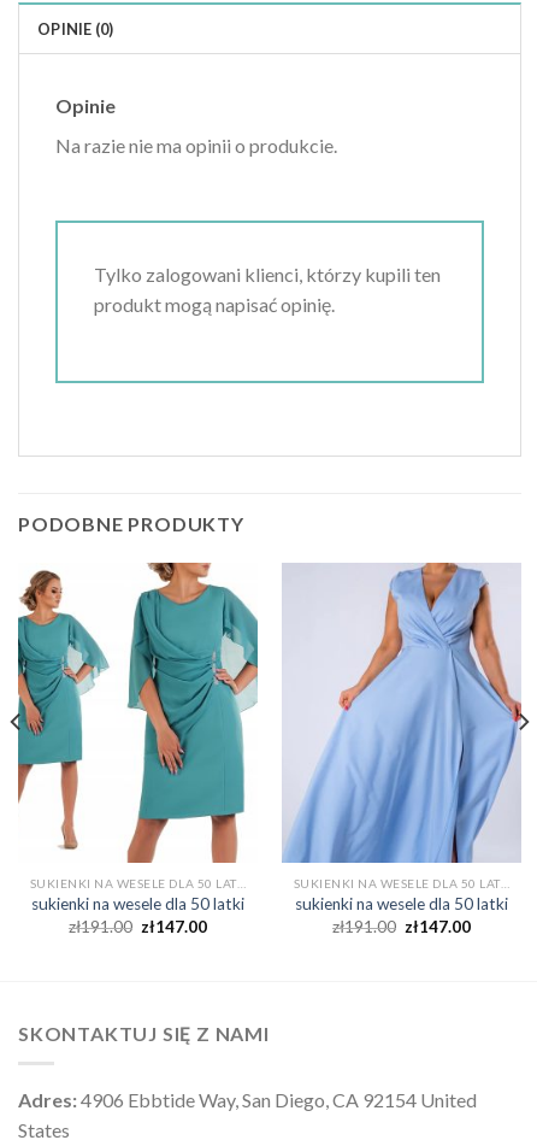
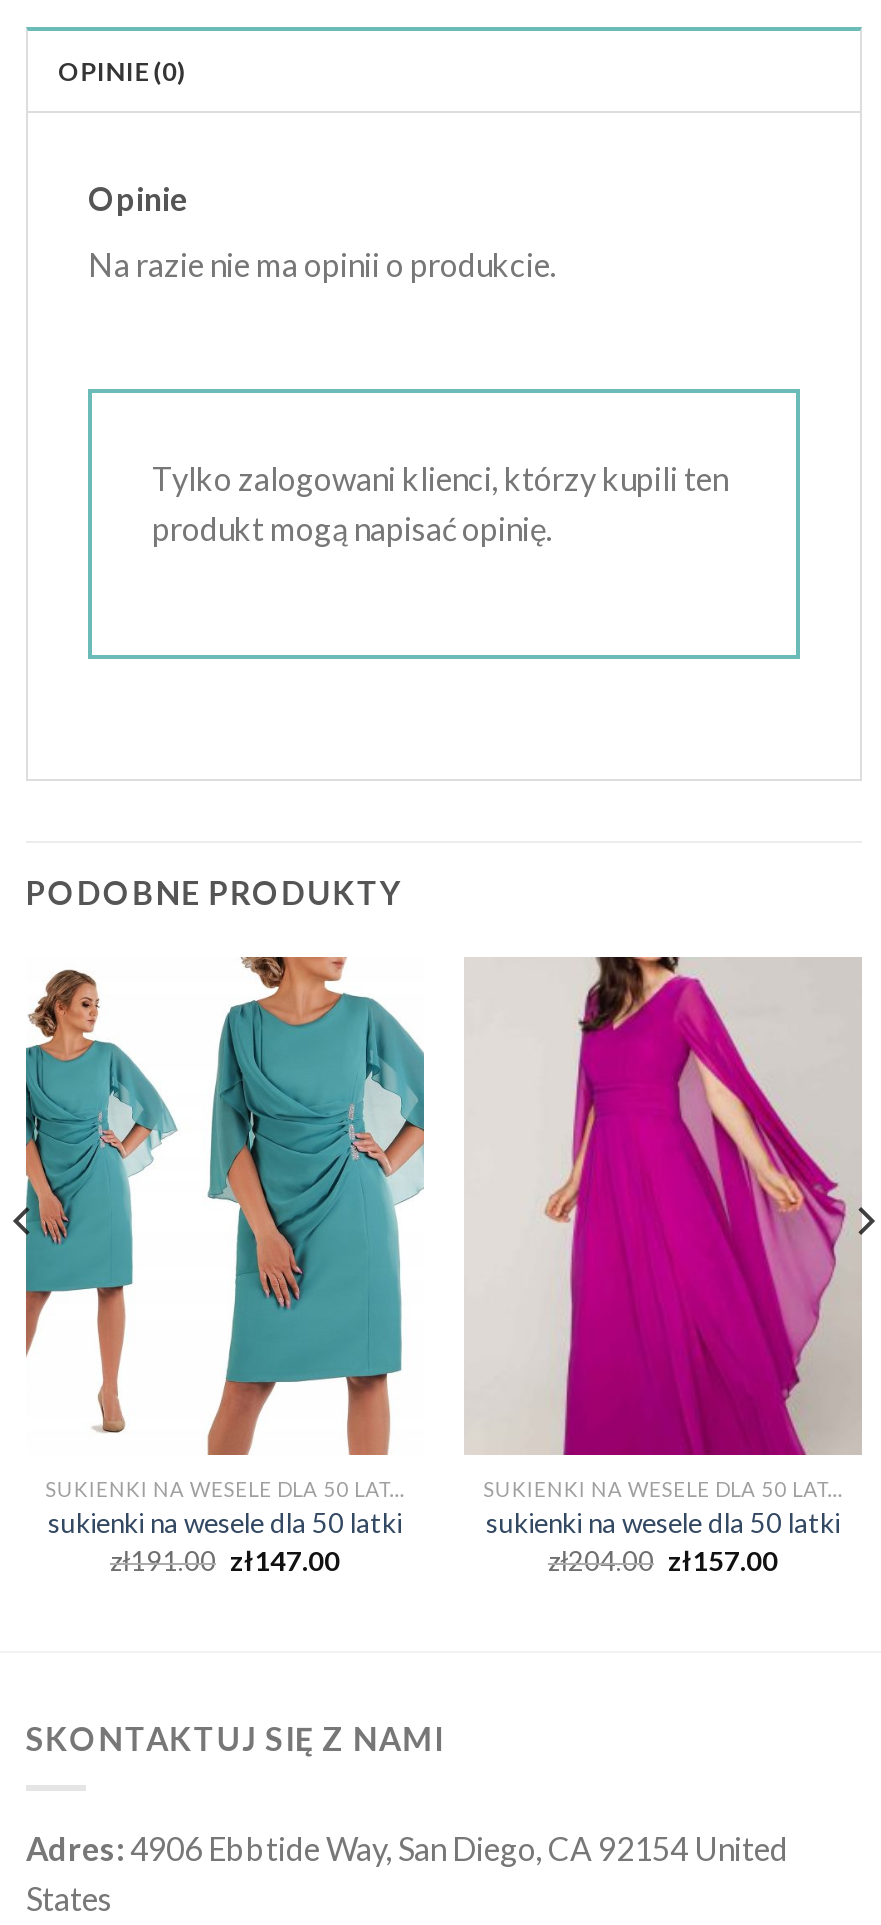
- [image]
+ [image]

- zł191.00 zł147.00
+ zł204.00 zł157.00
